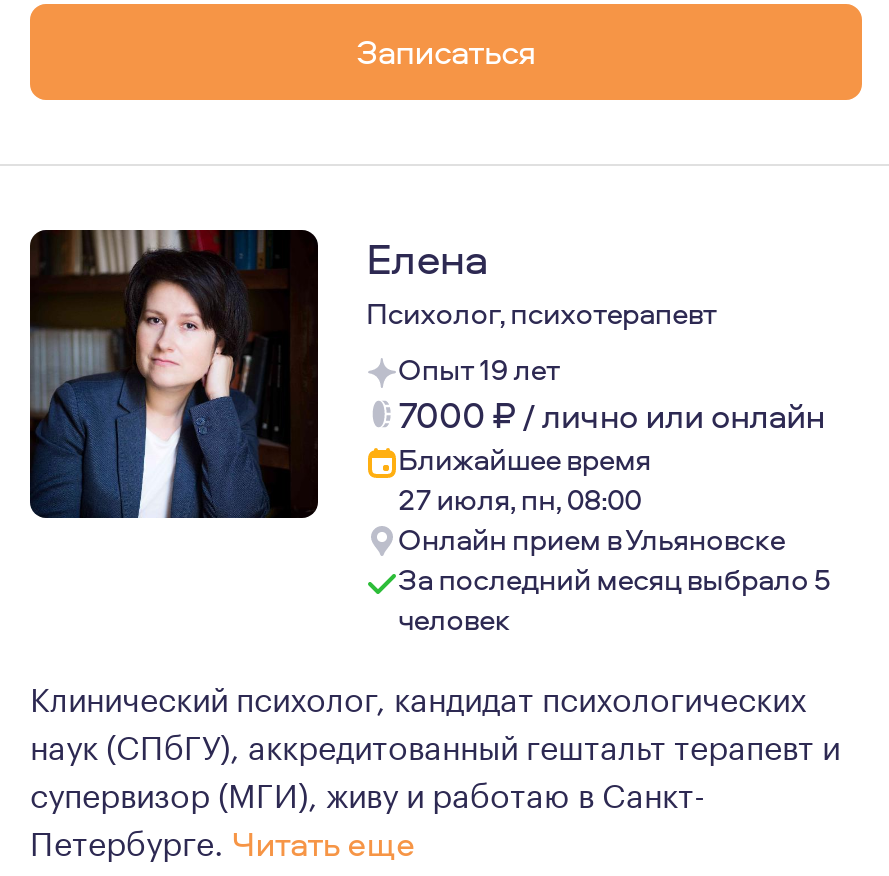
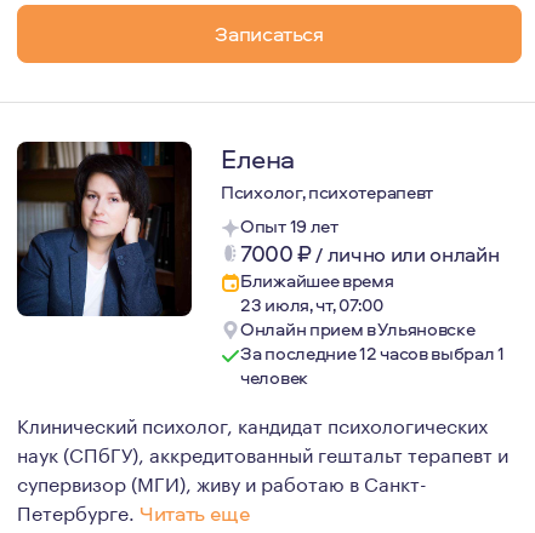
- 27 июля, пн, 08:00
+ 23 июля, чт, 07:00

- За последний месяц выбрало 5
+ За последние 12 часов выбрал 1
